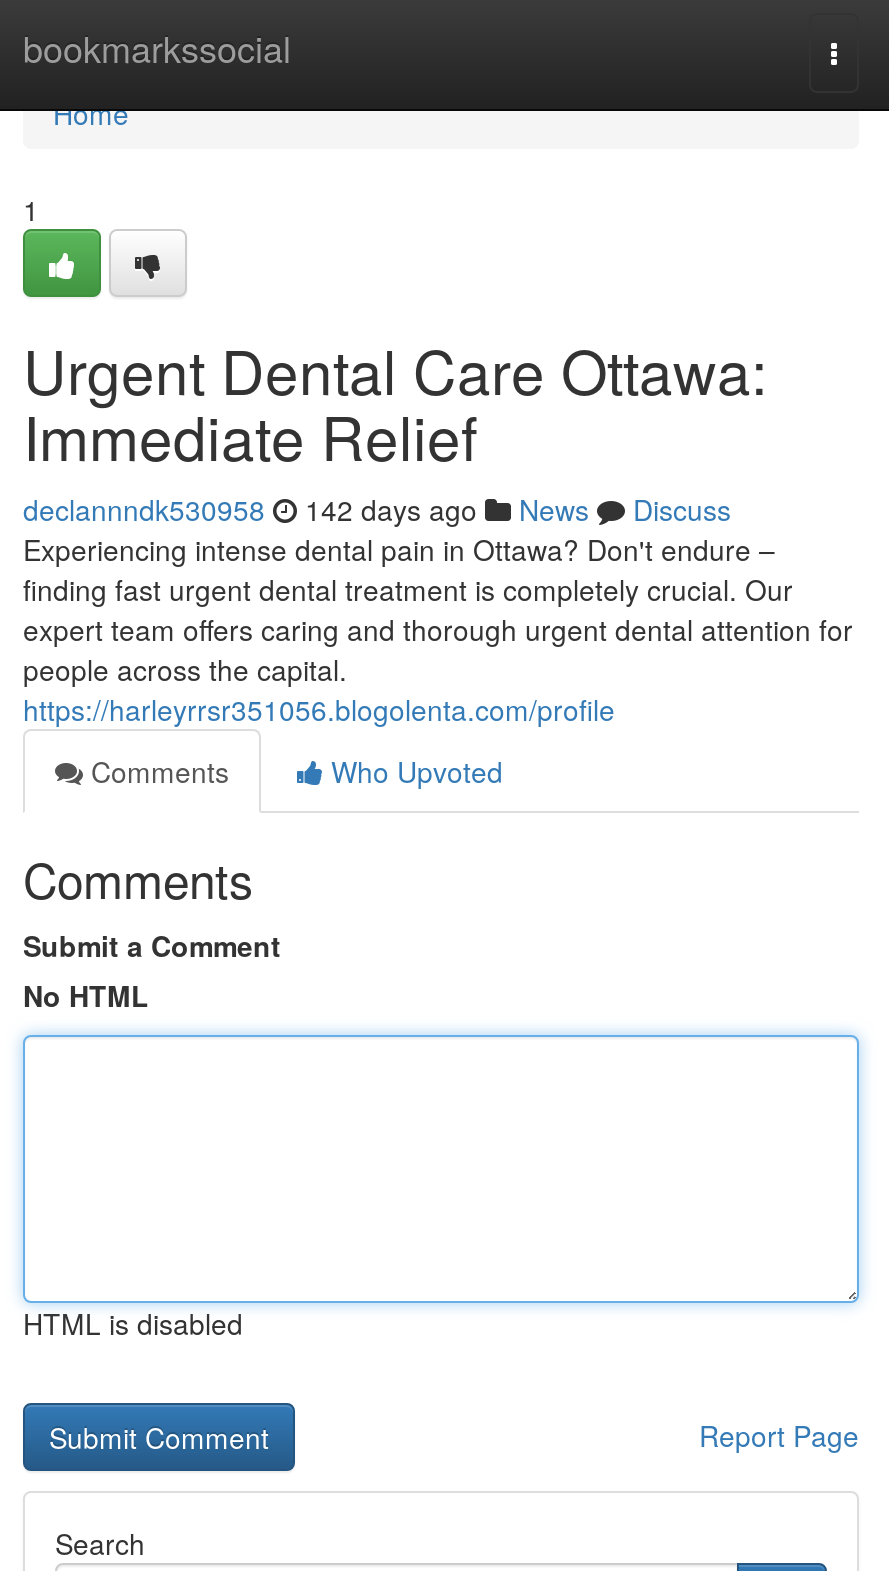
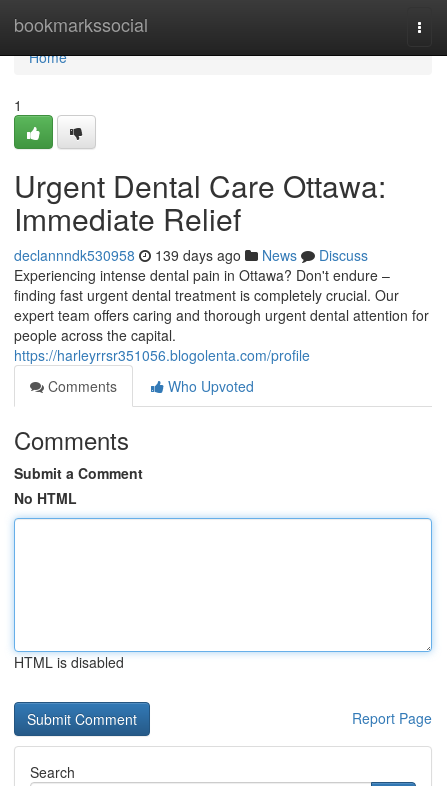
- declannndk530958 142 days ago News Discuss
+ declannndk530958 139 days ago News Discuss
